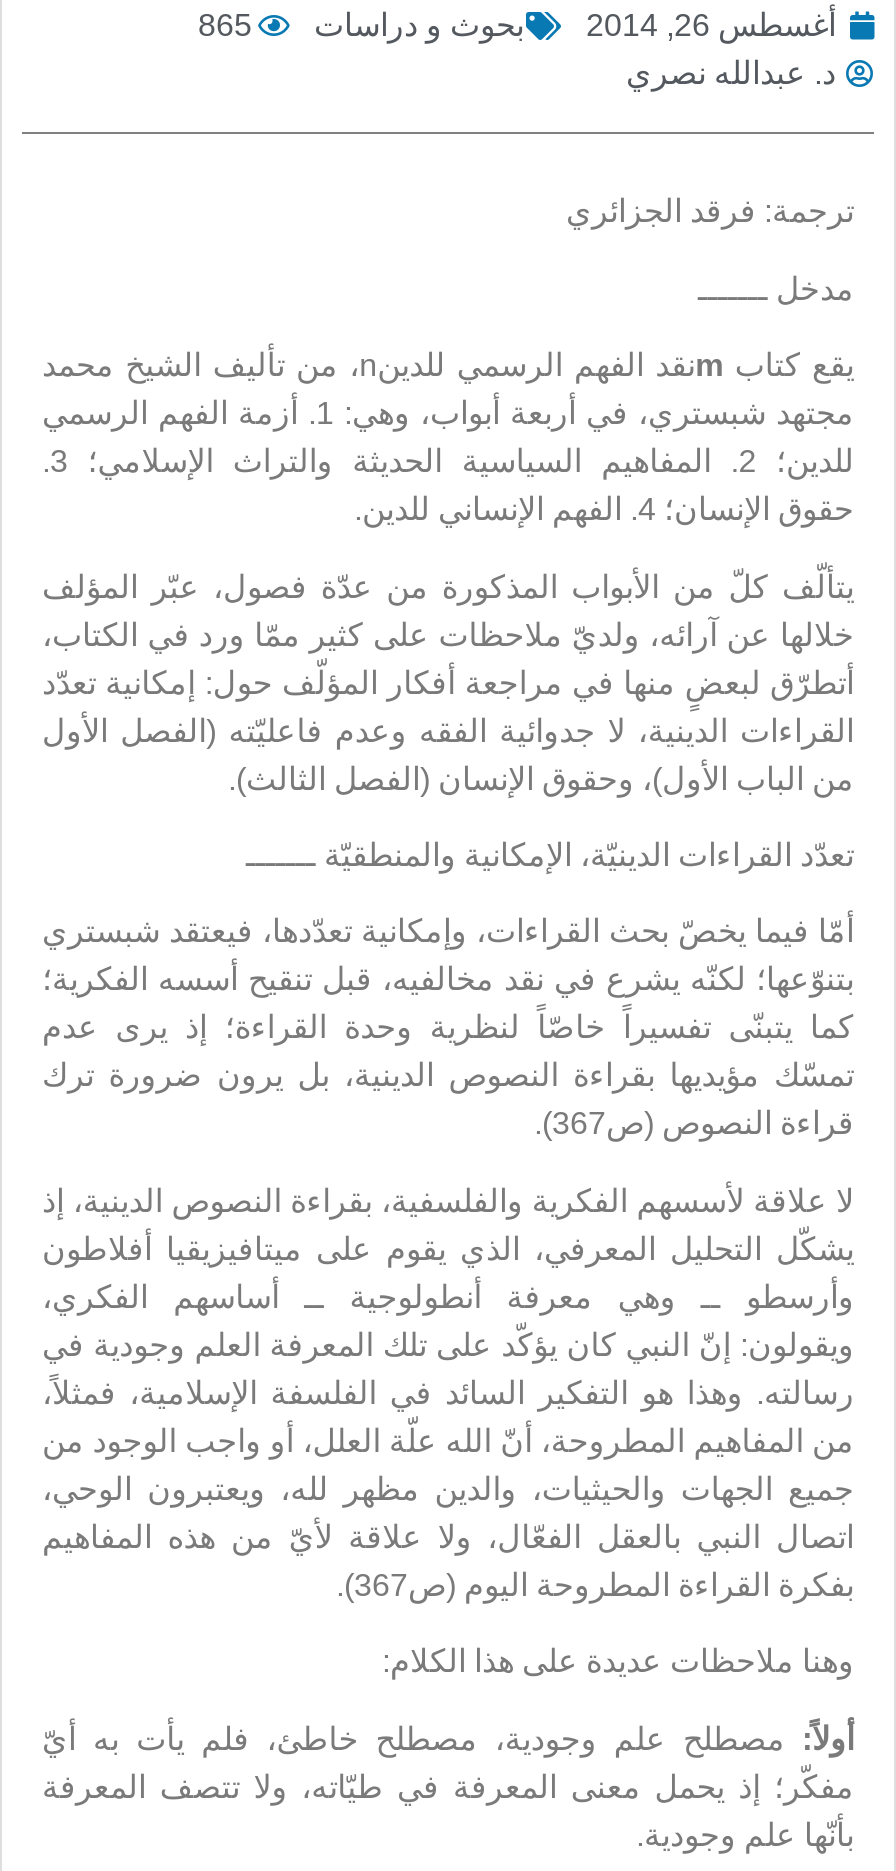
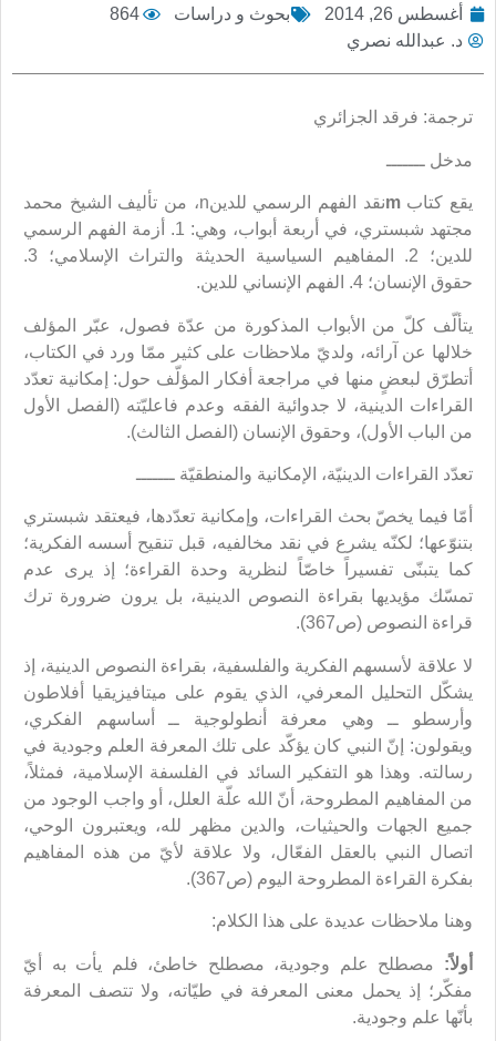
- بحوث و دراسات 865
+ بحوث و دراسات 864
